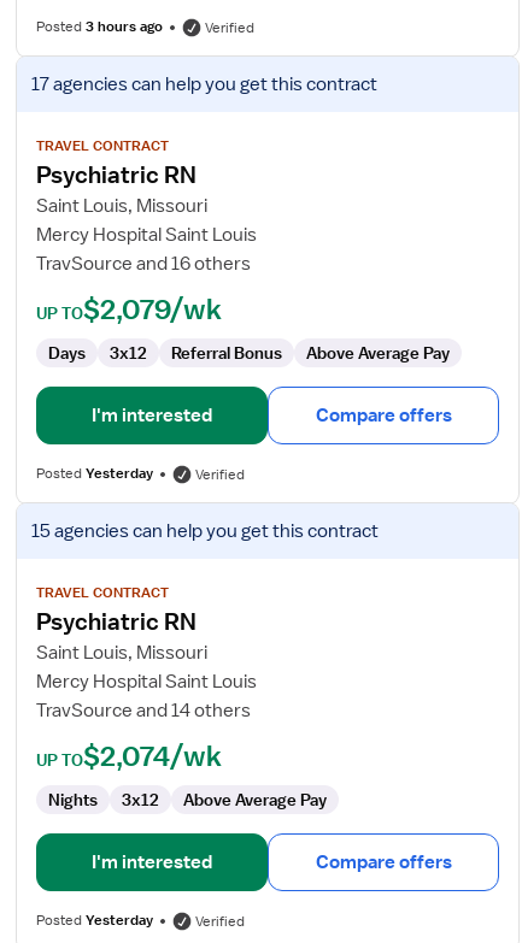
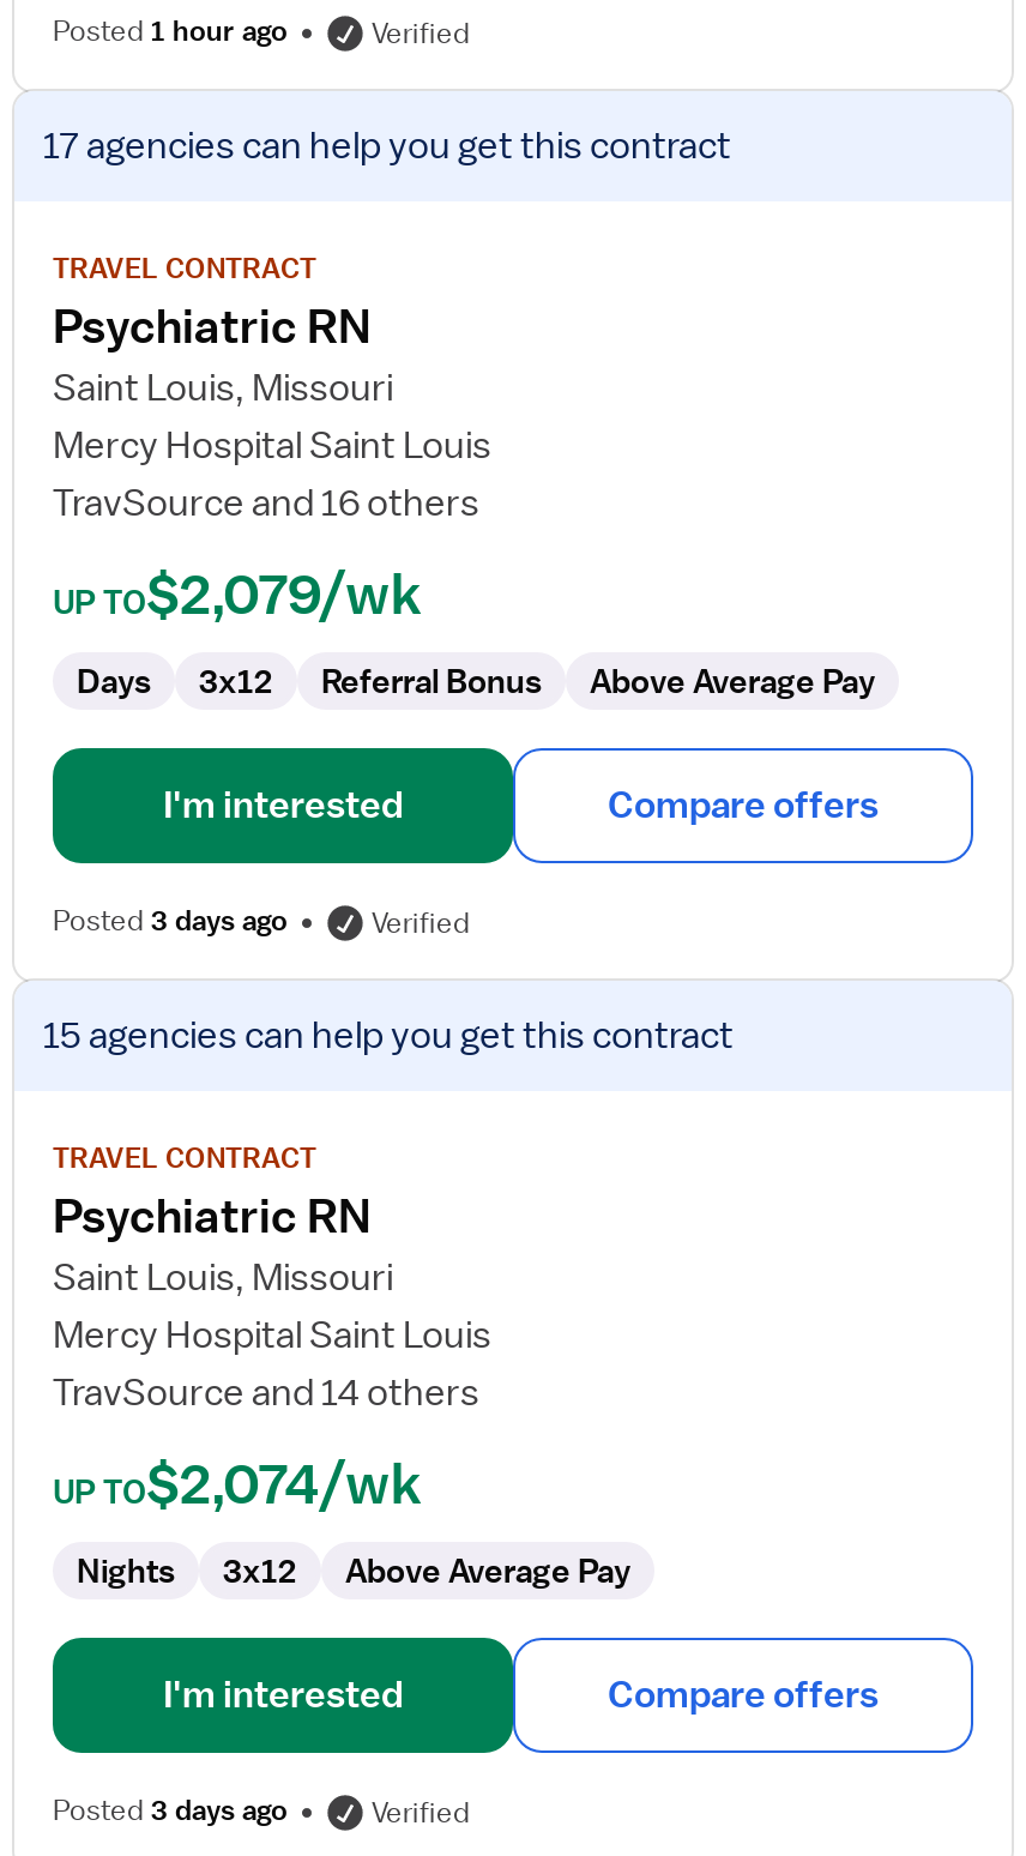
- Posted 3 hours ago
+ Posted 1 hour ago

- Posted Yesterday
+ Posted 3 days ago

- Posted Yesterday
+ Posted 3 days ago
